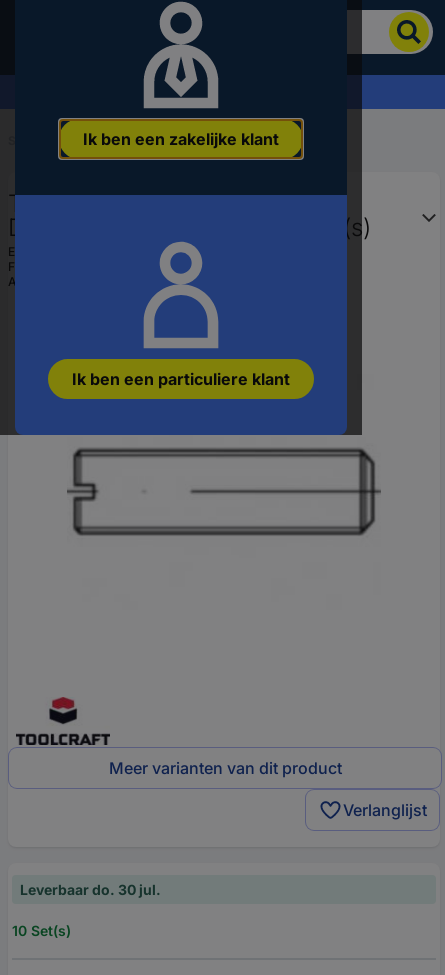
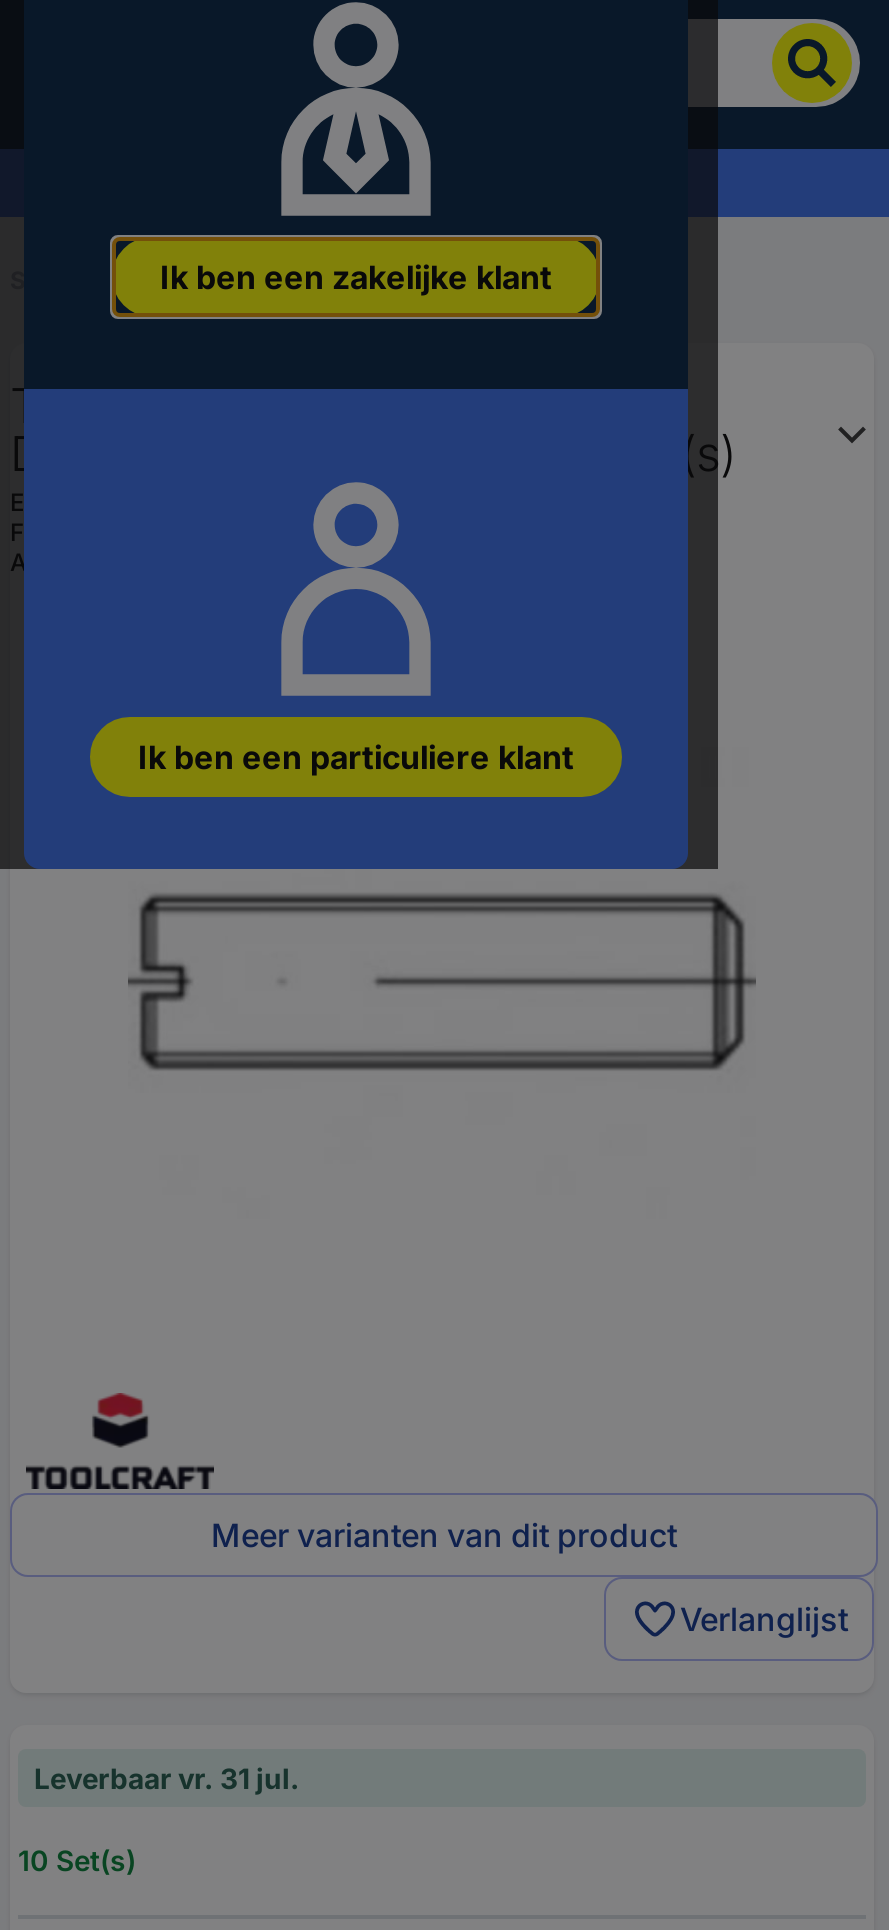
- Leverbaar do. 30 jul.
+ Leverbaar vr. 31 jul.
